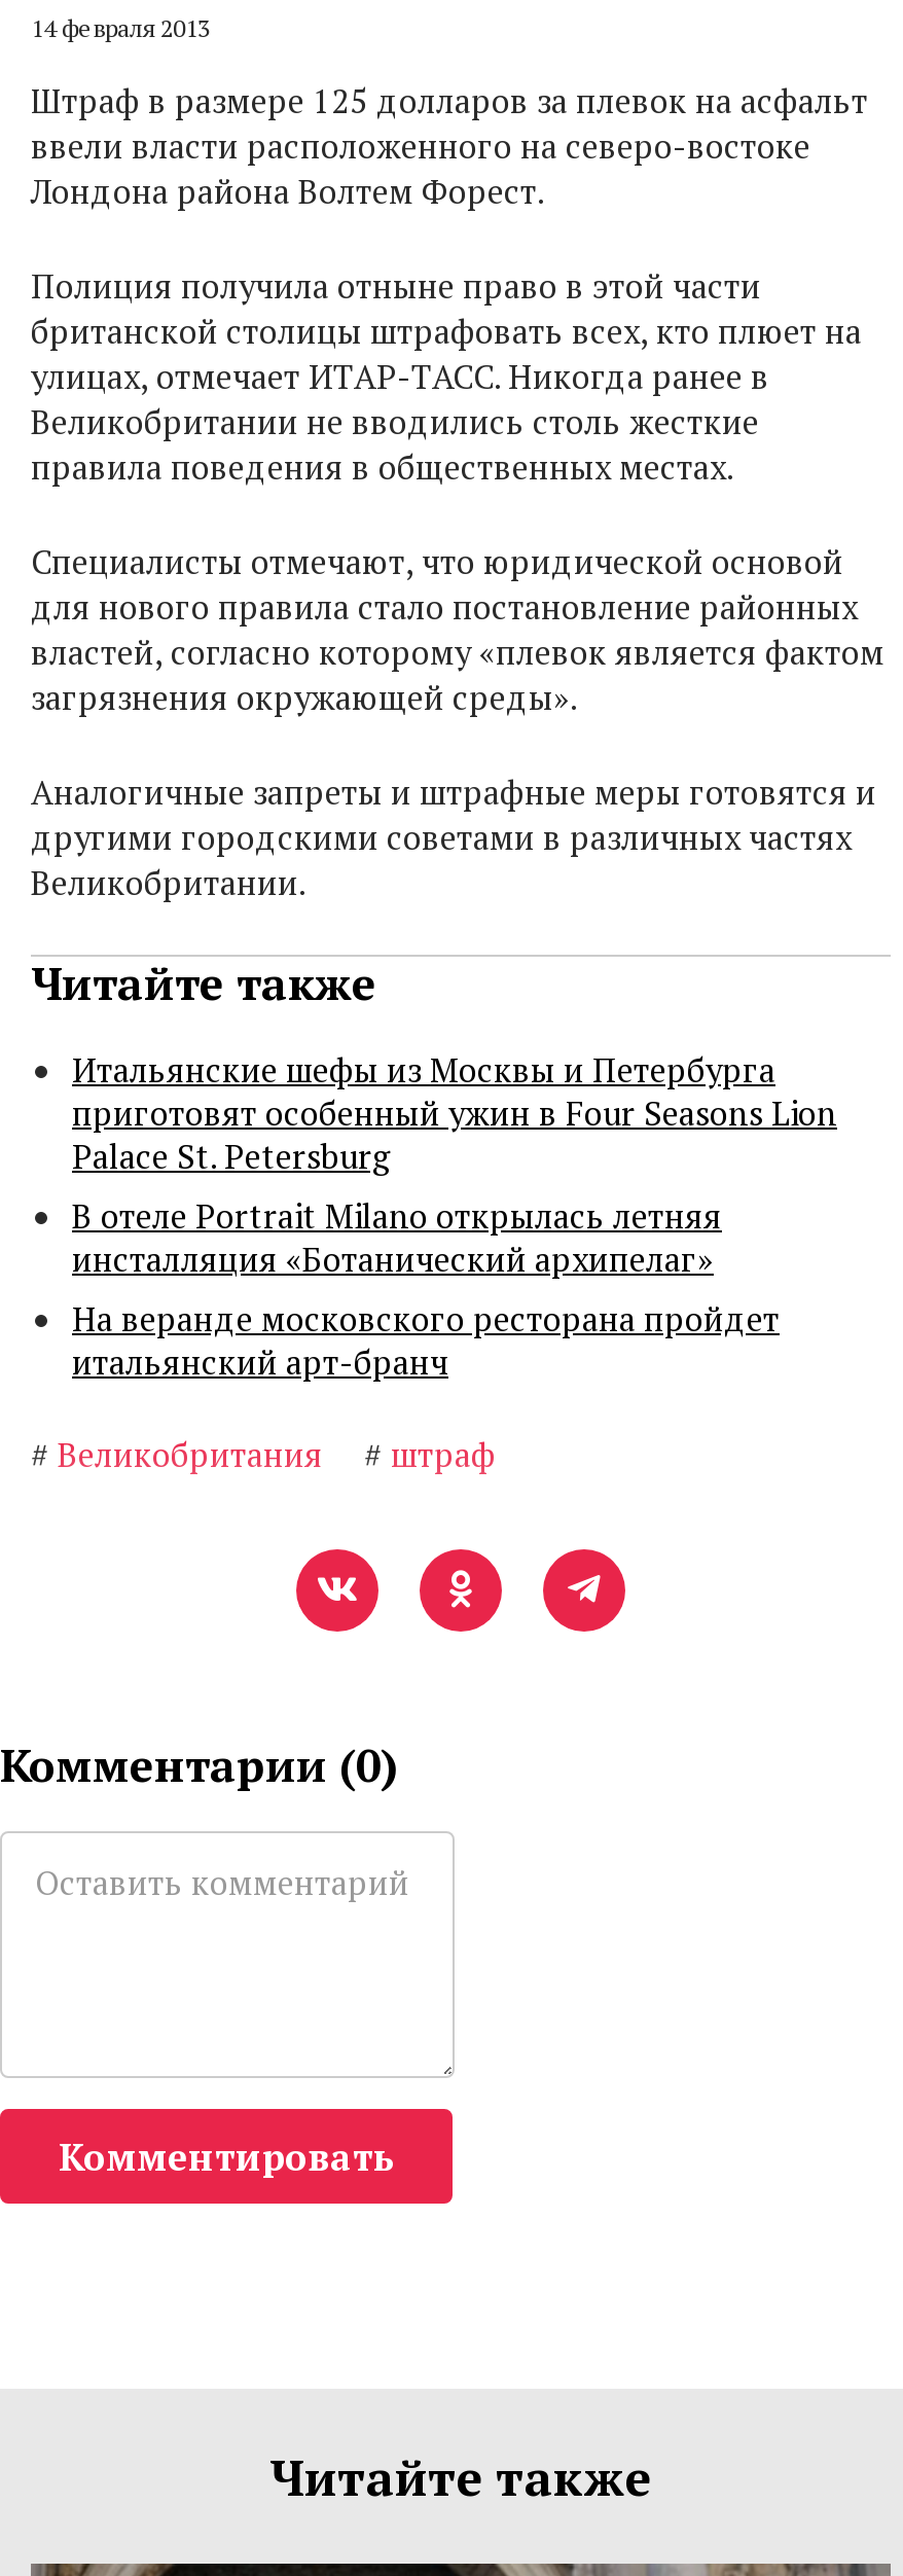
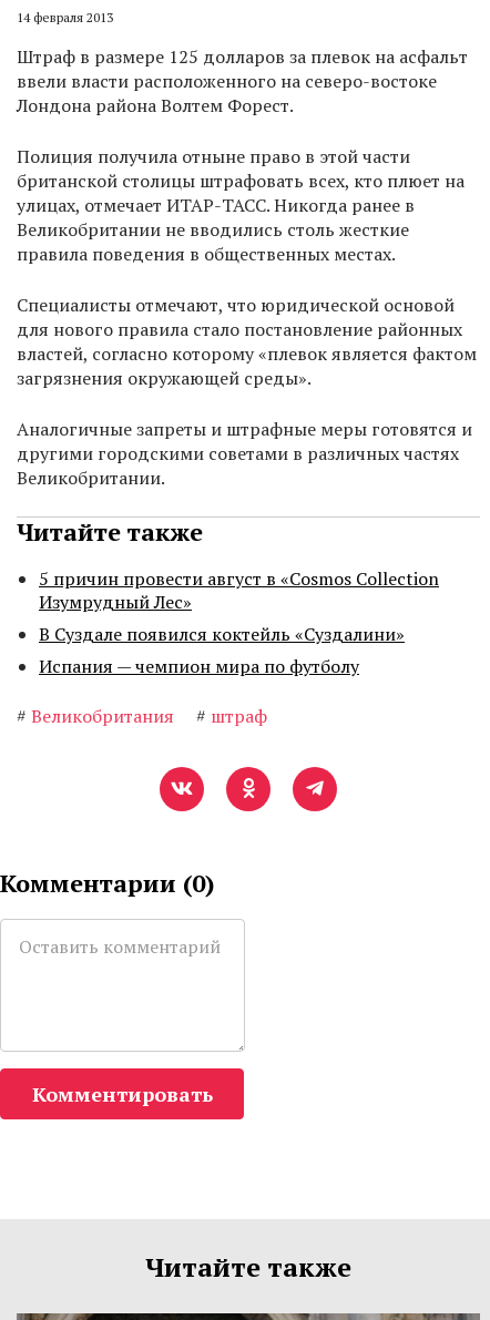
- Итальянские шефы из Москвы и Петербурга
- приготовят особенный ужин в Four Seasons Lion
- Palace St. Petersburg
- В отеле Portrait Milano открылась летняя
- инсталляция «Ботанический архипелаг»
- На веранде московского ресторана пройдет
- итальянский арт-бранч
+ 5 причин провести август в «Cosmos Collection
+ Изумрудный Лес»
+ В Суздале появился коктейль «Суздалини»
+ Испания — чемпион мира по футболу
